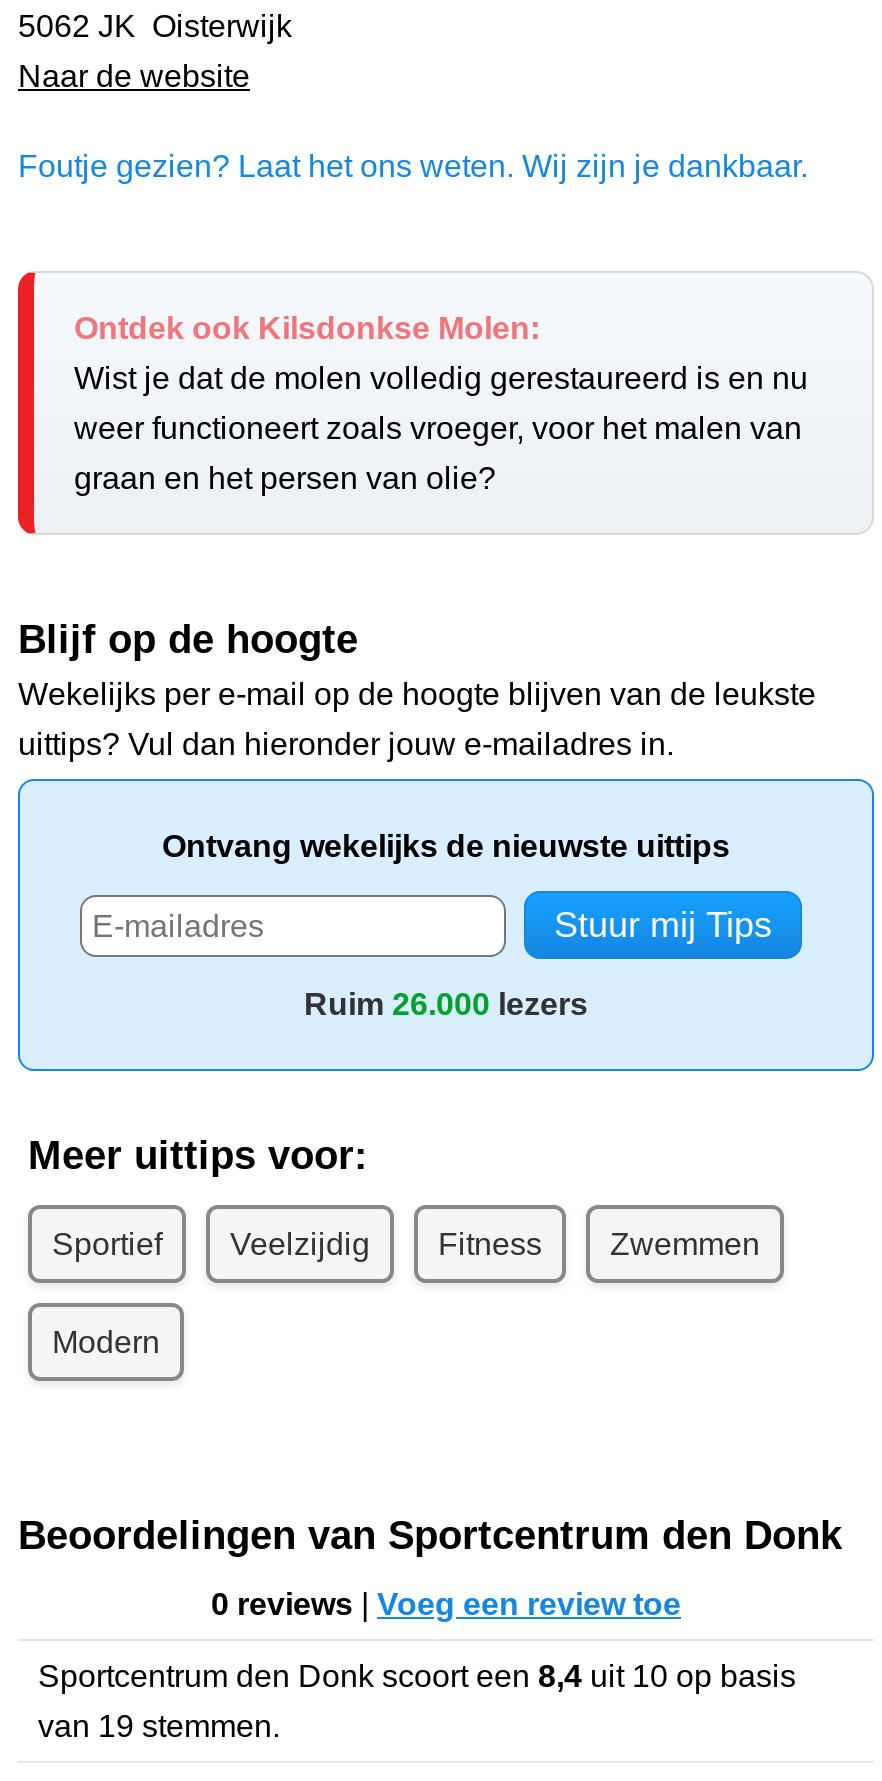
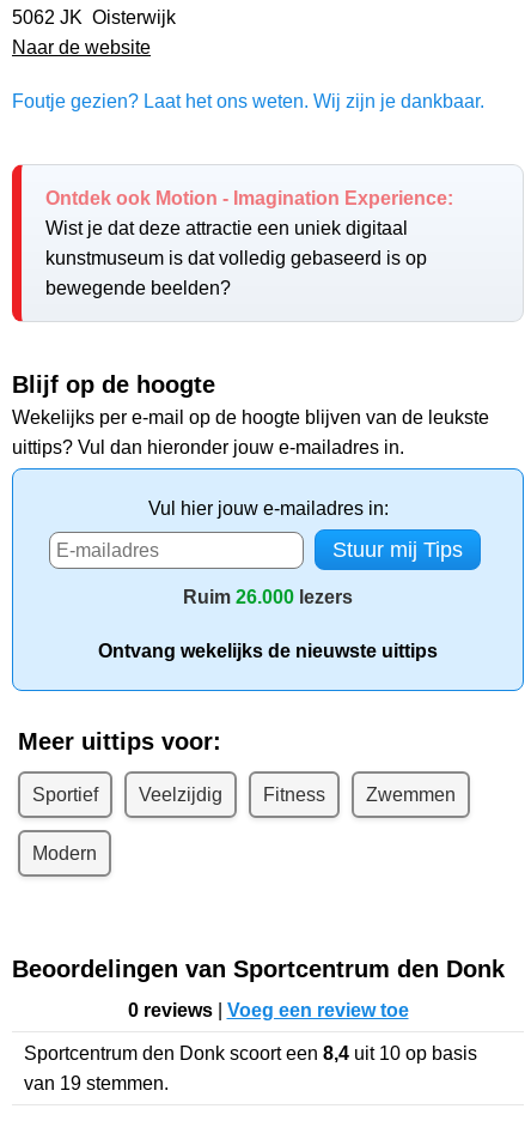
- Ontdek ook Kilsdonkse Molen:
+ Ontdek ook Motion - Imagination Experience:

- Wist je dat de molen volledig gerestaureerd is en nu
+ Wist je dat deze attractie een uniek digitaal

- weer functioneert zoals vroeger, voor het malen van
+ kunstmuseum is dat volledig gebaseerd is op

- graan en het persen van olie?
+ bewegende beelden?

+ Vul hier jouw e-mailadres in:

moved down: Ontvang wekelijks de nieuwste uittips
